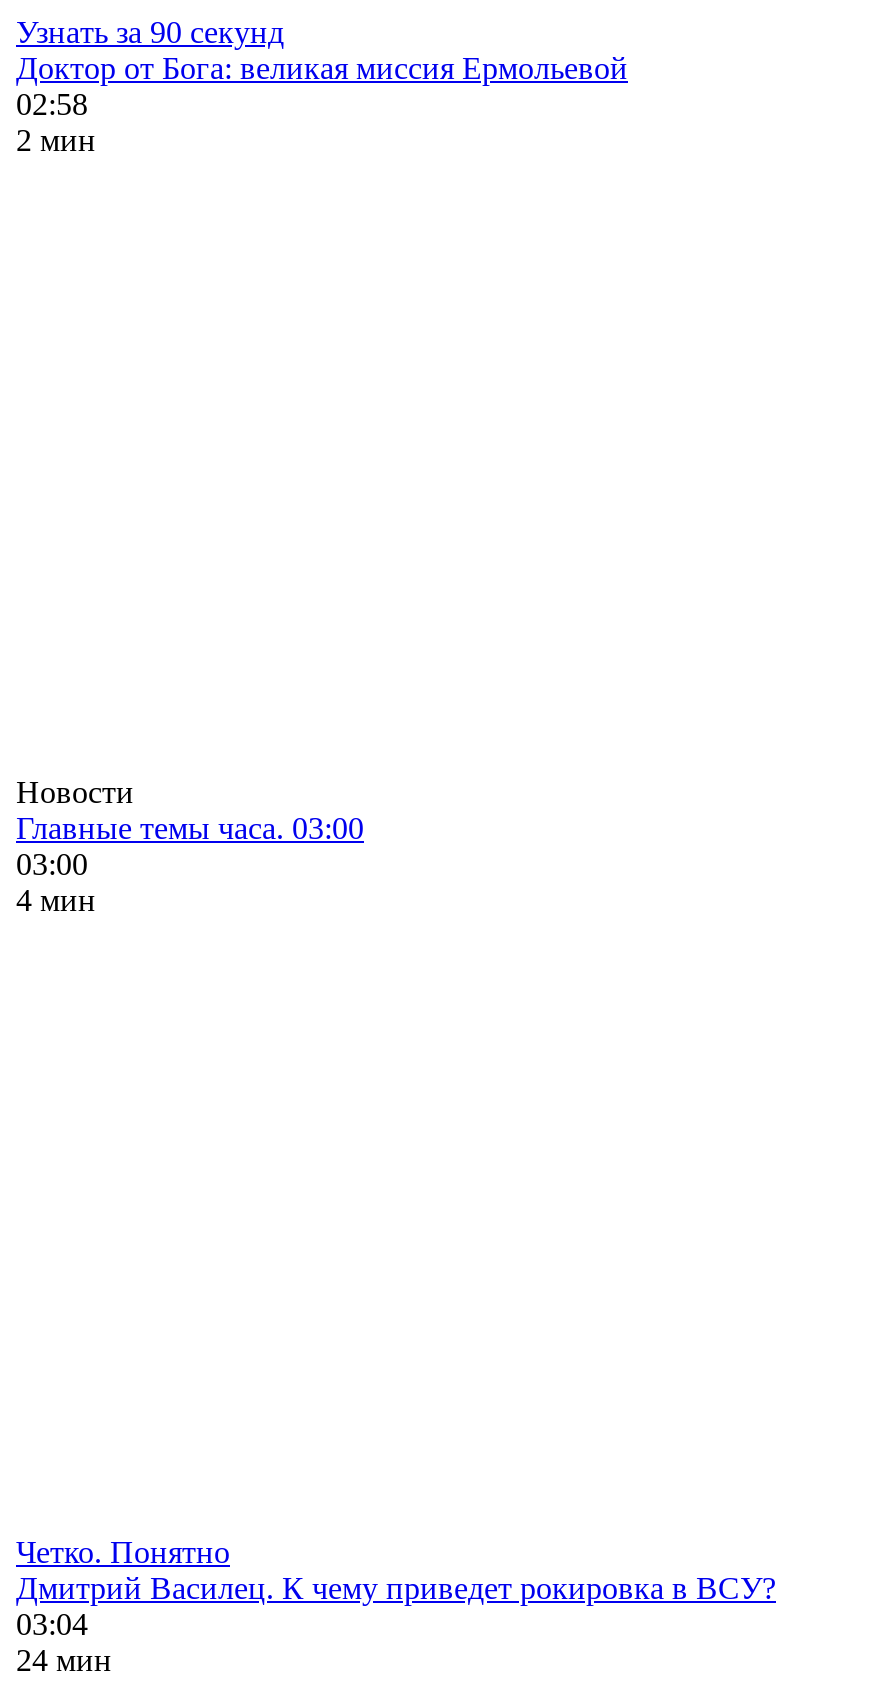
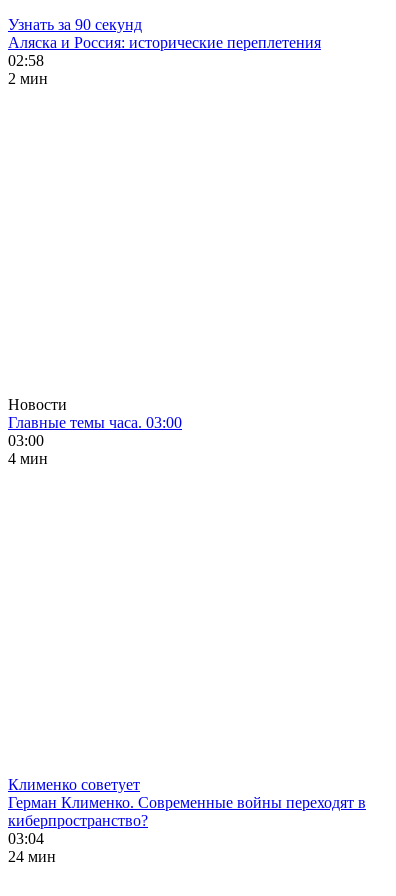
- Доктор от Бога: великая миссия Ермольевой
+ Аляска и Россия: исторические переплетения

- Четко. Понятно
- Дмитрий Василец. К чему приведет рокировка в ВСУ?
+ Клименко советует
+ Герман Клименко. Современные войны переходят в
+ киберпространство?
